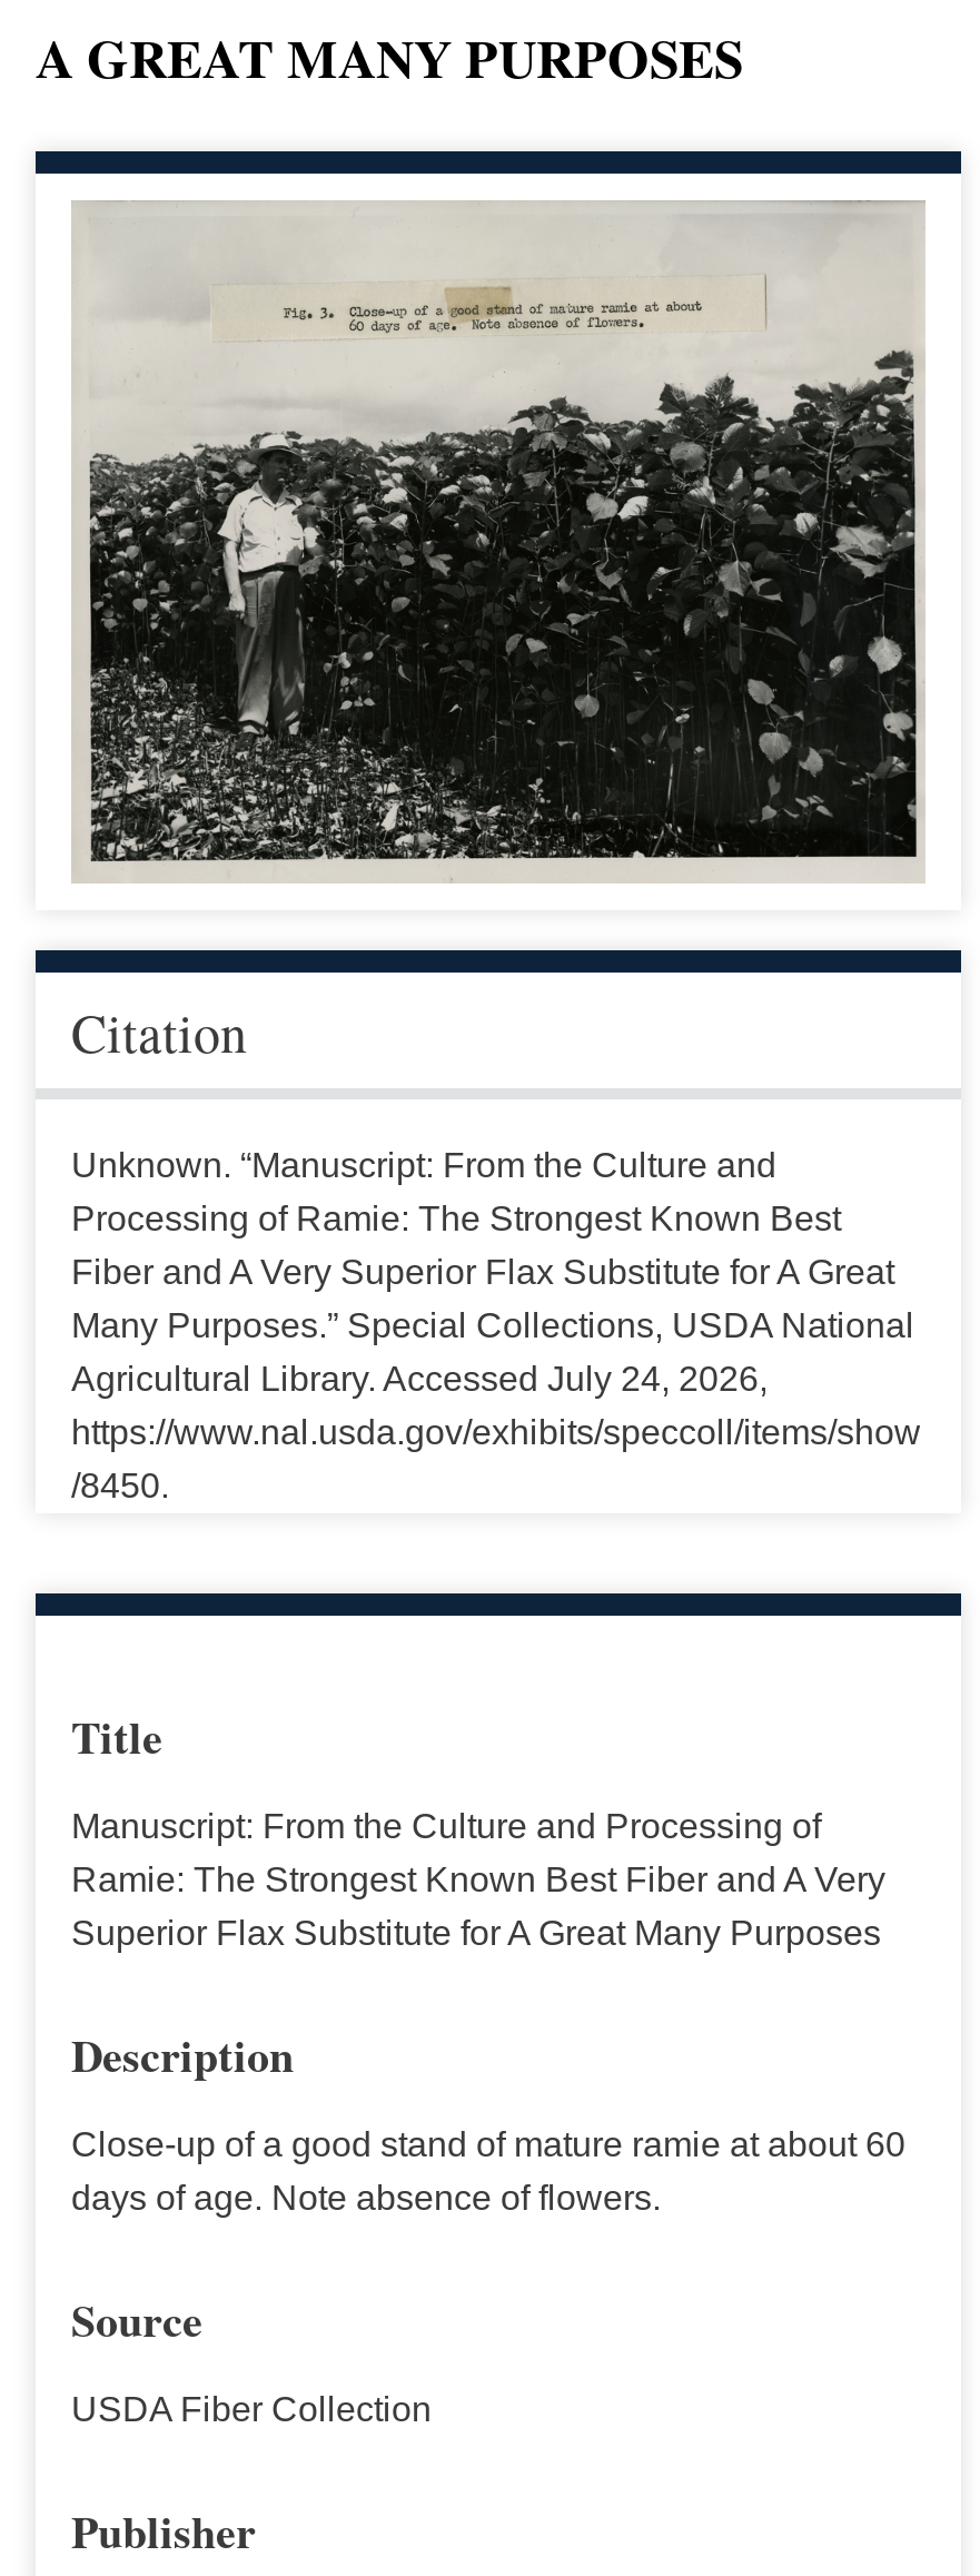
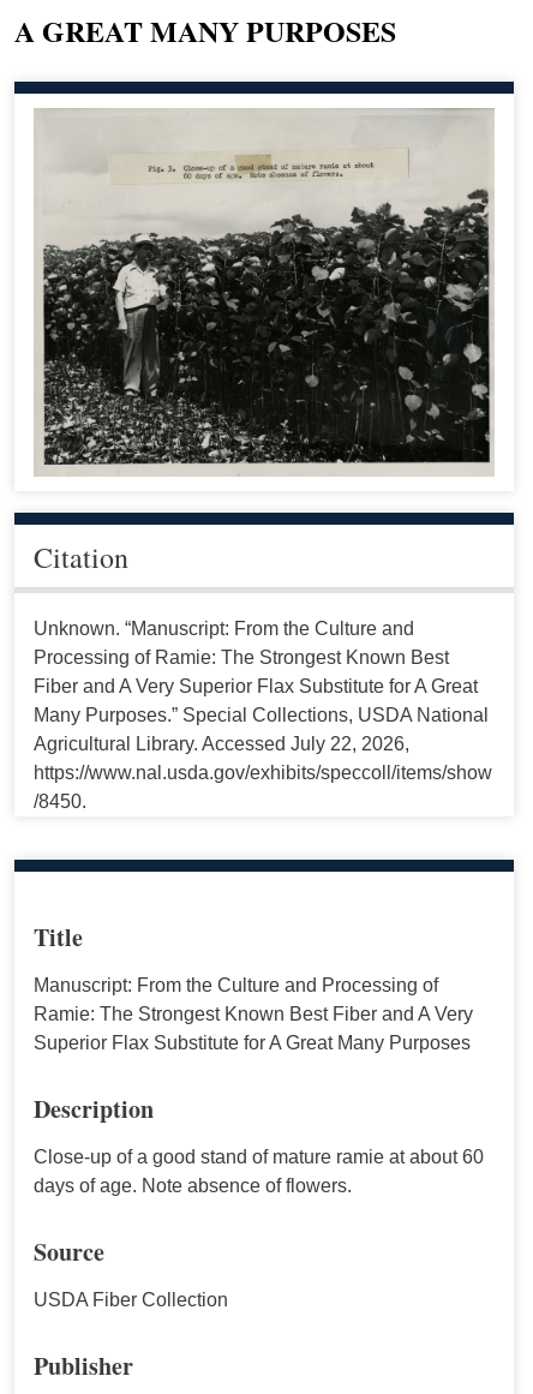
- Agricultural Library. Accessed July 24, 2026,
+ Agricultural Library. Accessed July 22, 2026,
